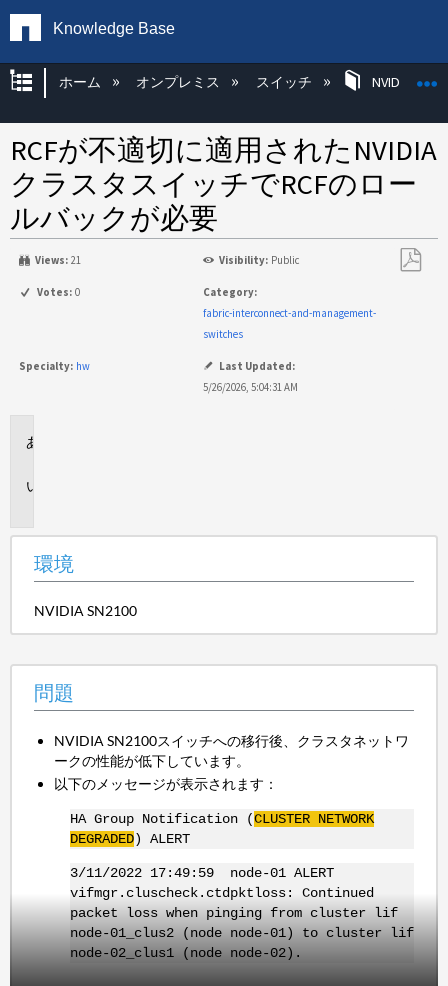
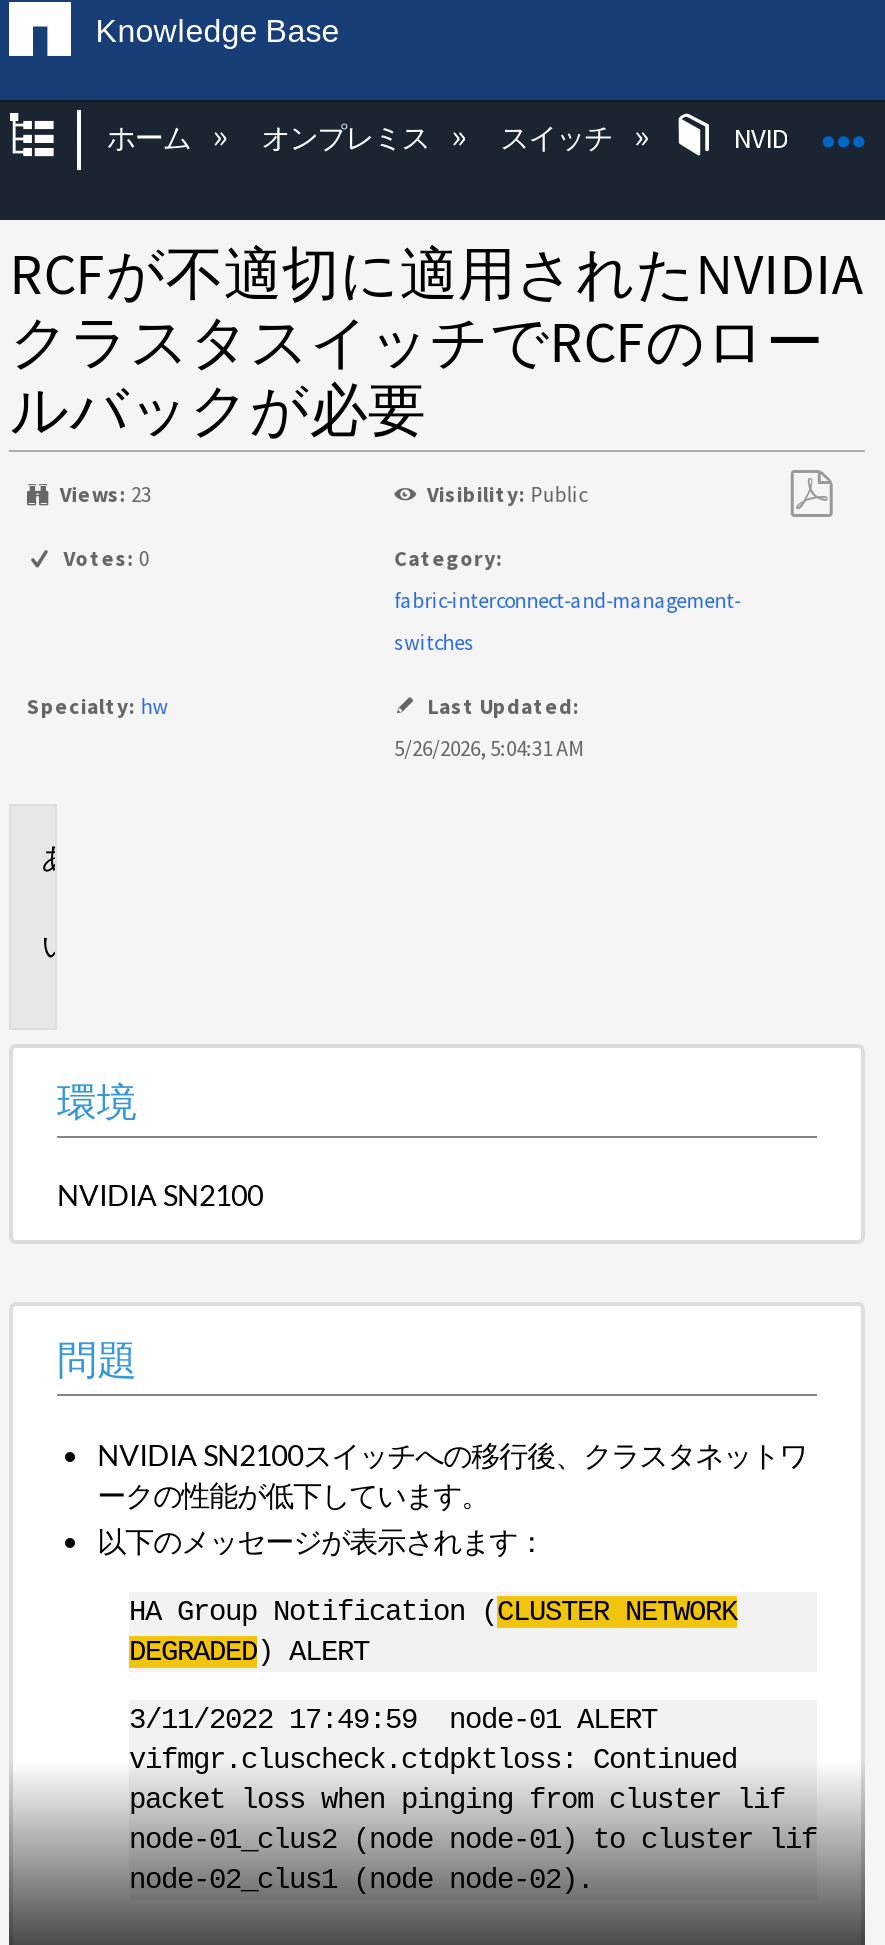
- Views: 21
+ Views: 23
